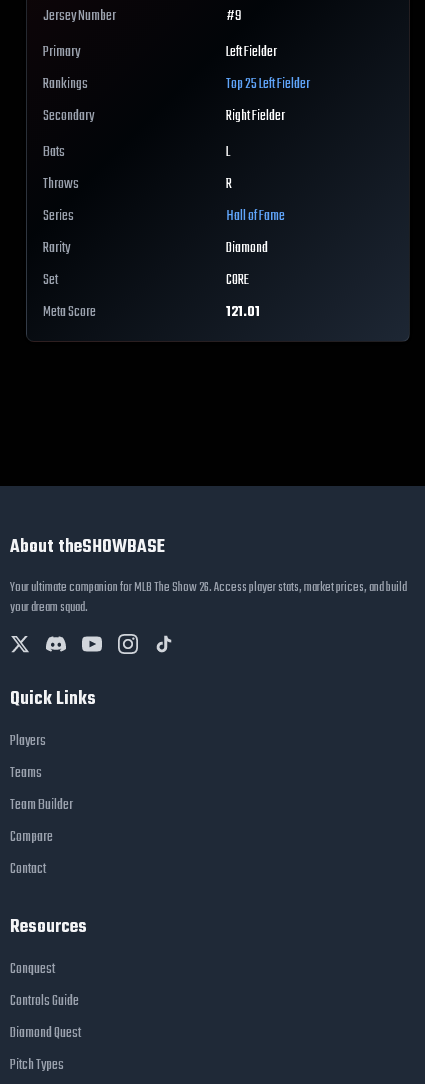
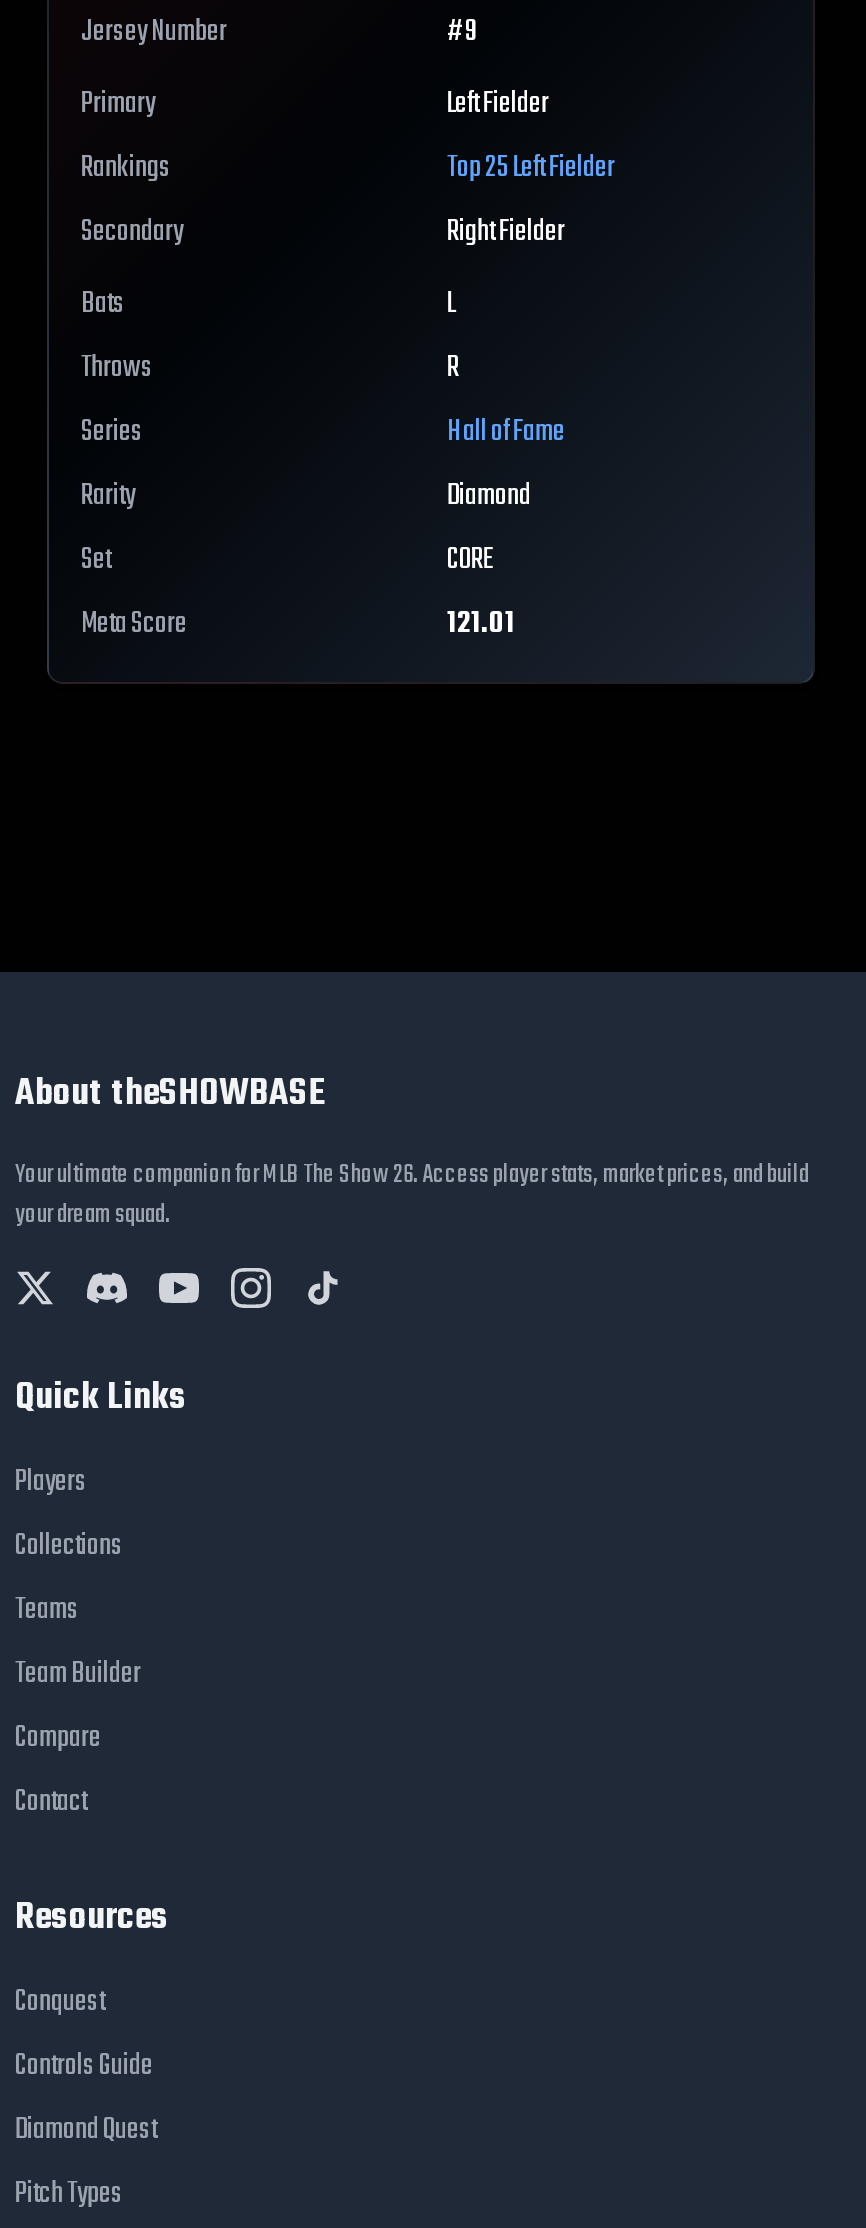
+ Collections
